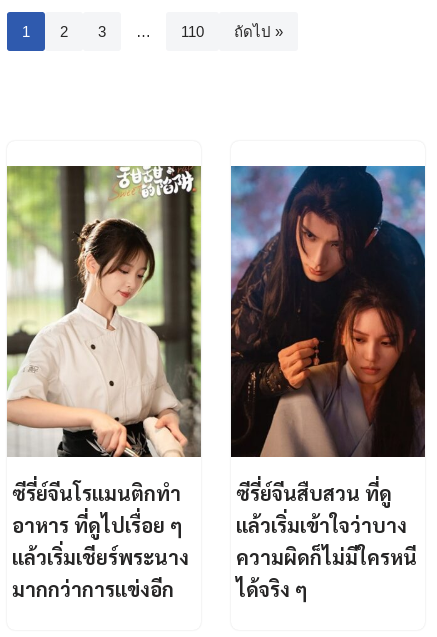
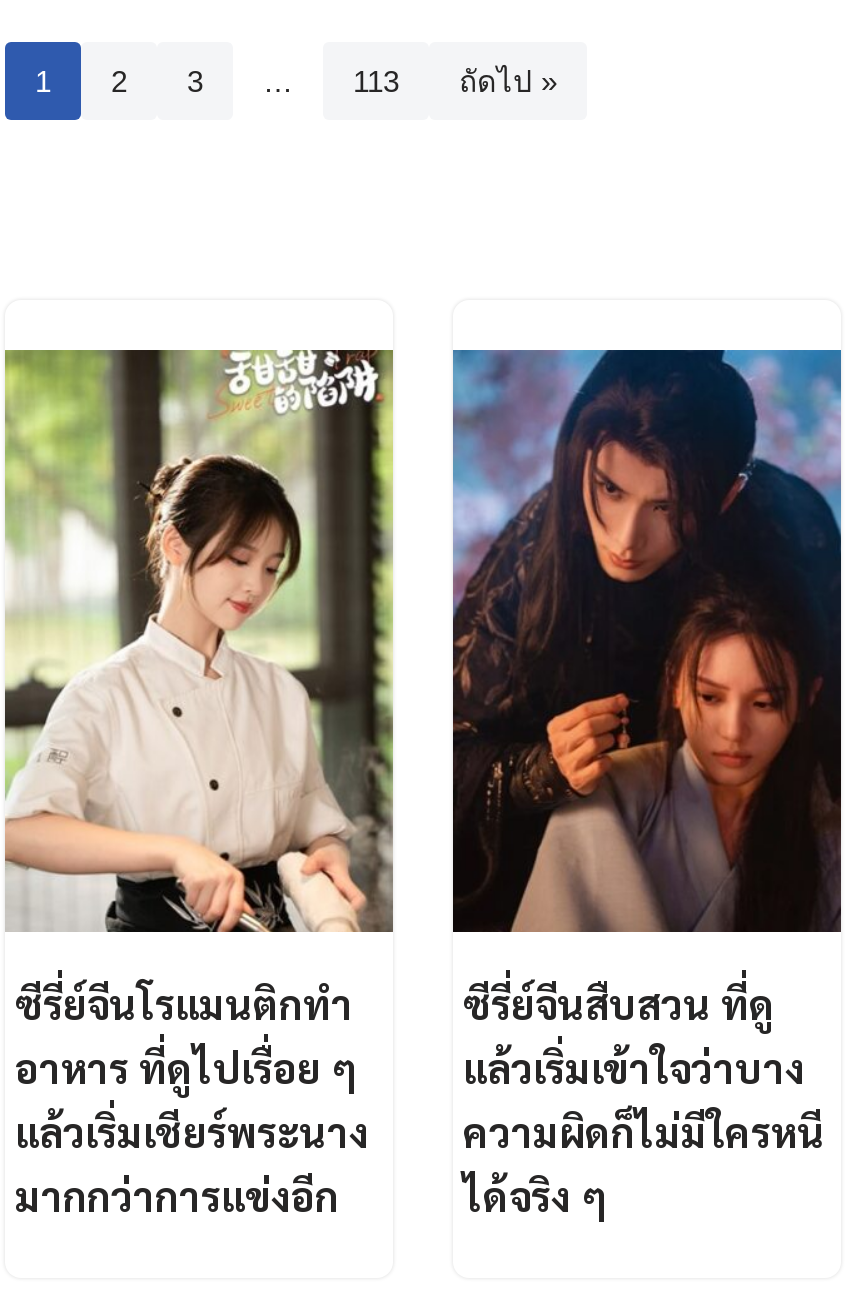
- 110
+ 113
